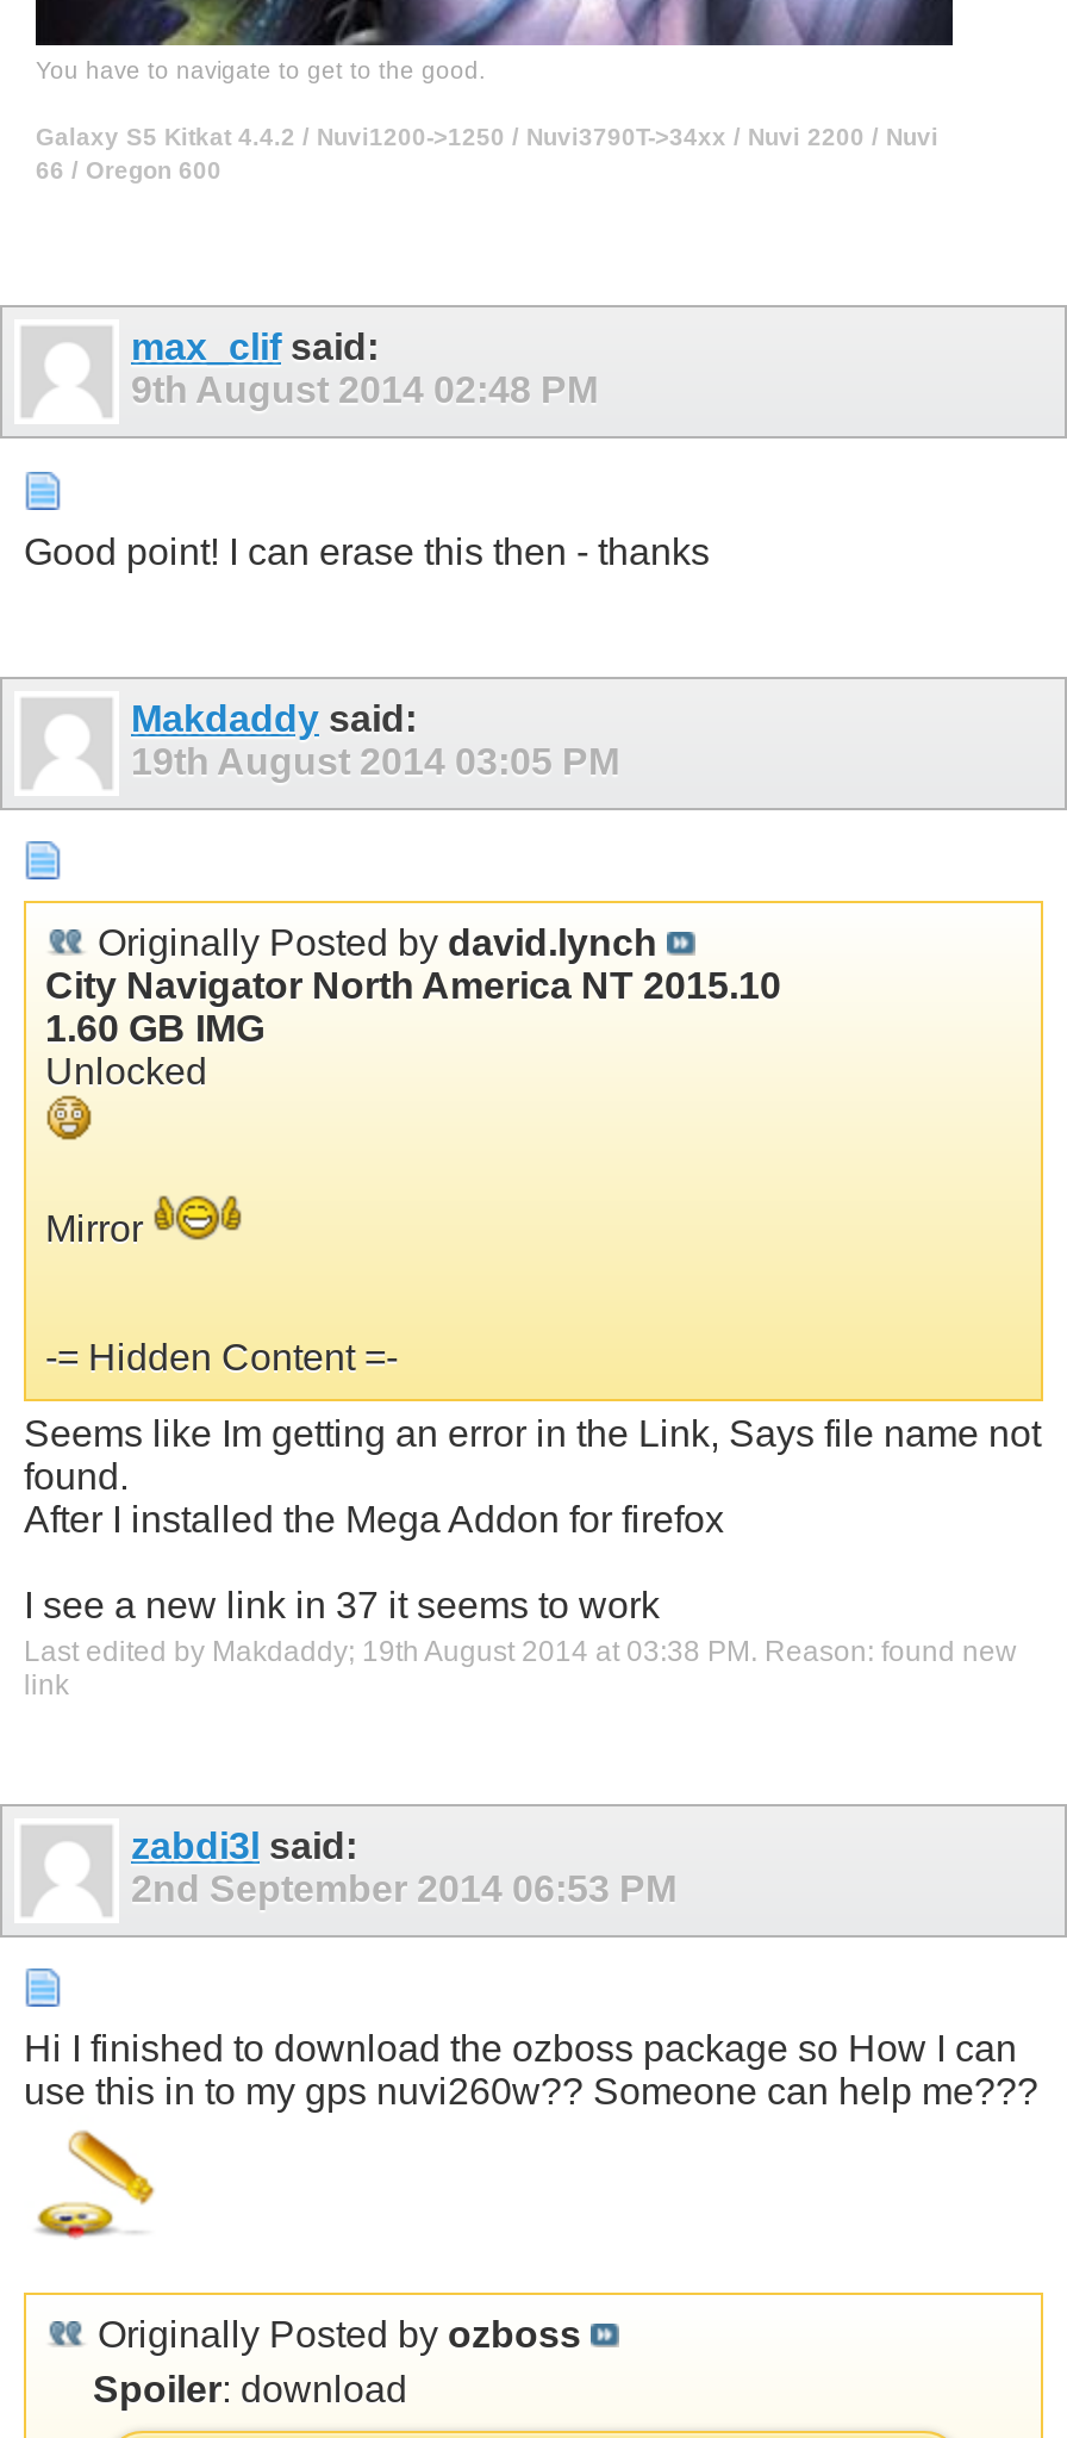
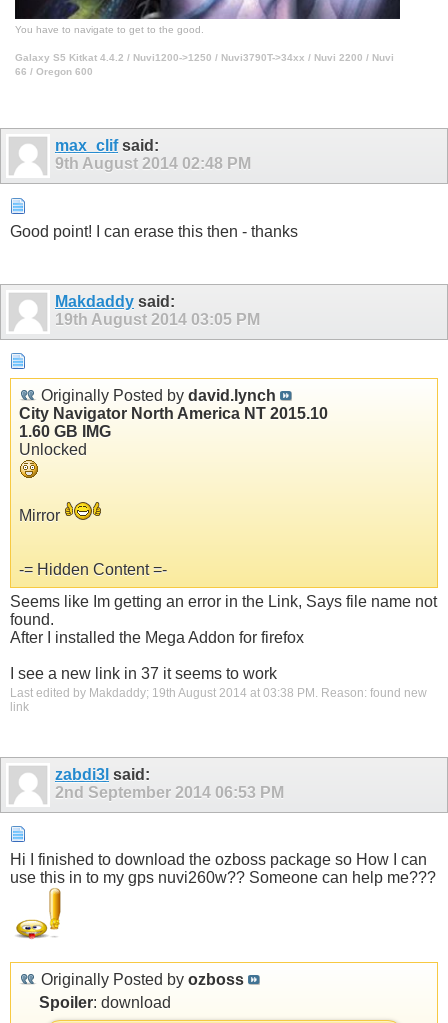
- [image]
+ [image]
